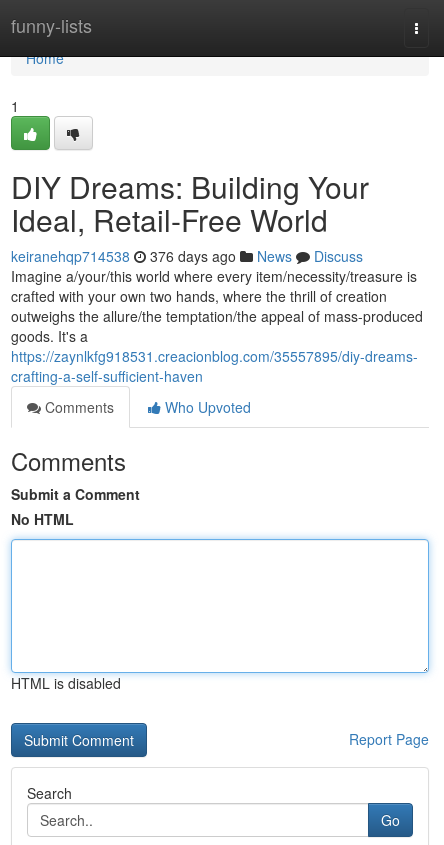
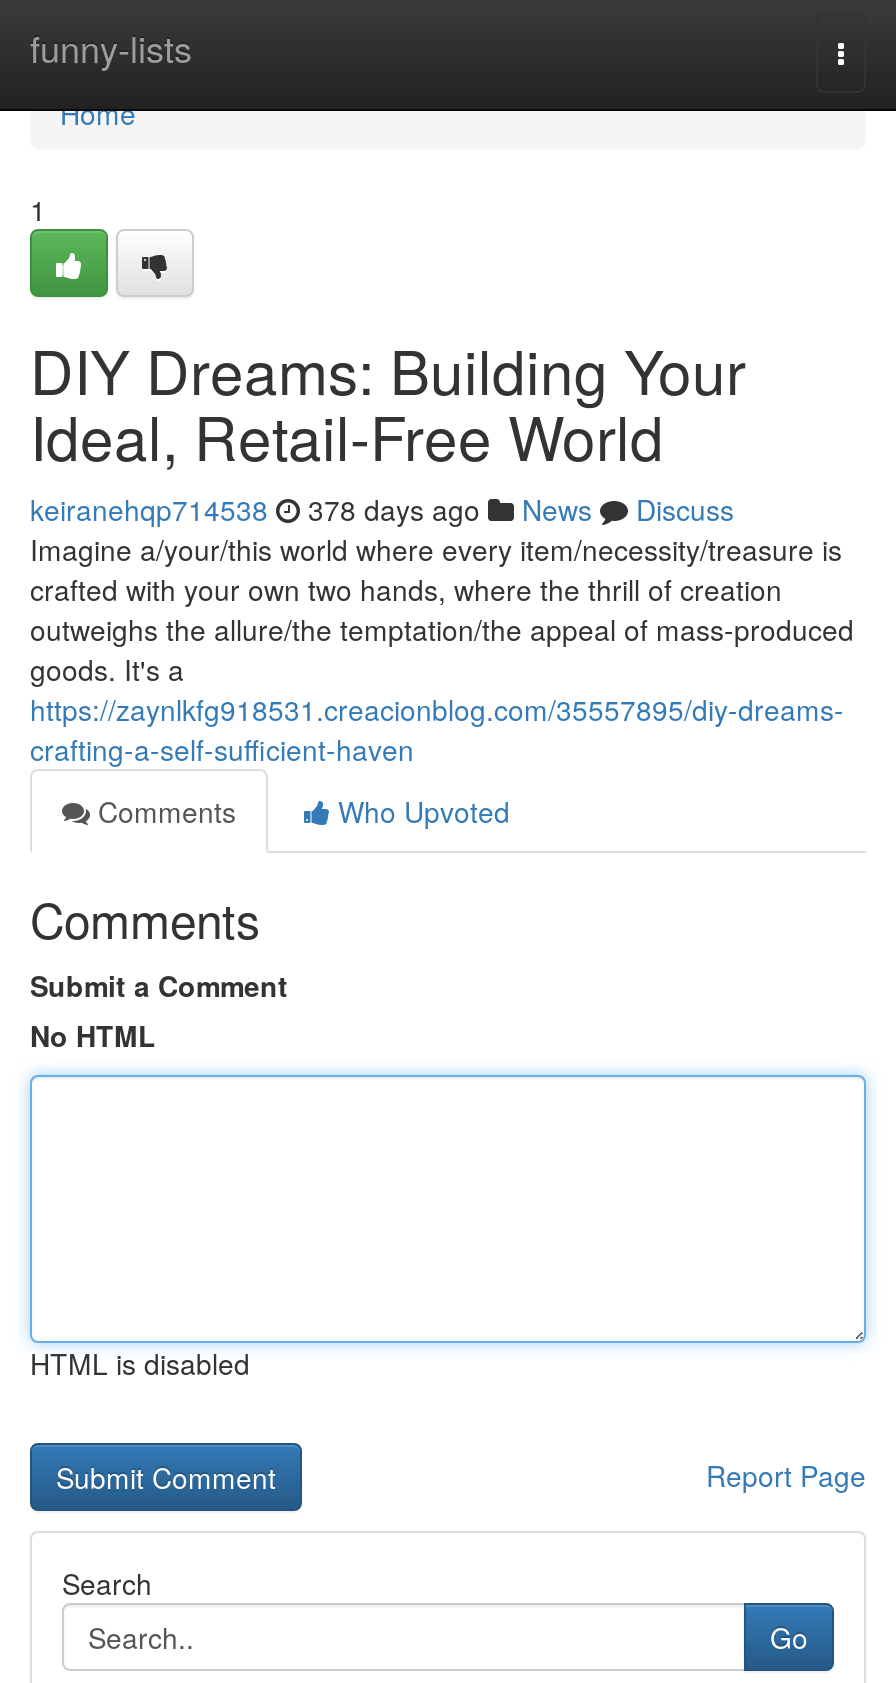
- keiranehqp714538 376 days ago News Discuss
+ keiranehqp714538 378 days ago News Discuss
